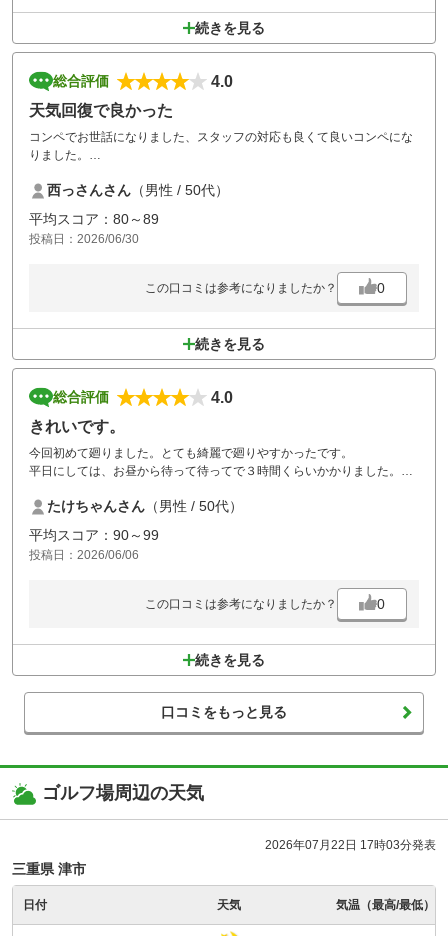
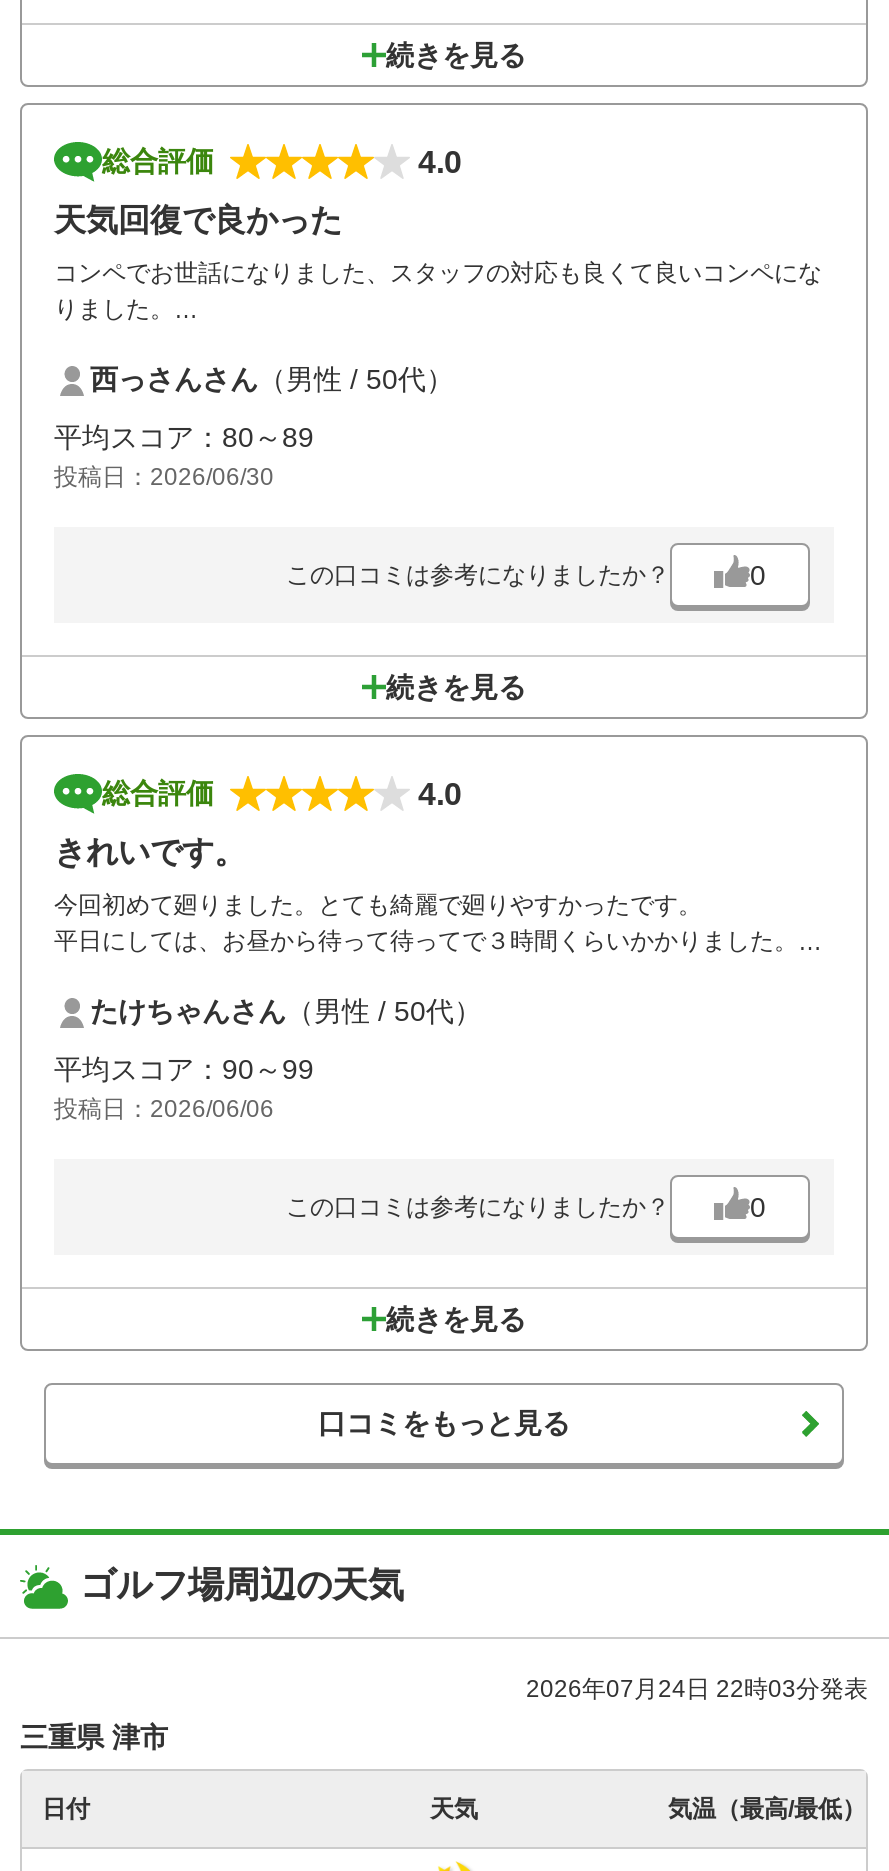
- 2026年07月22日 17時03分発表
+ 2026年07月24日 22時03分発表
